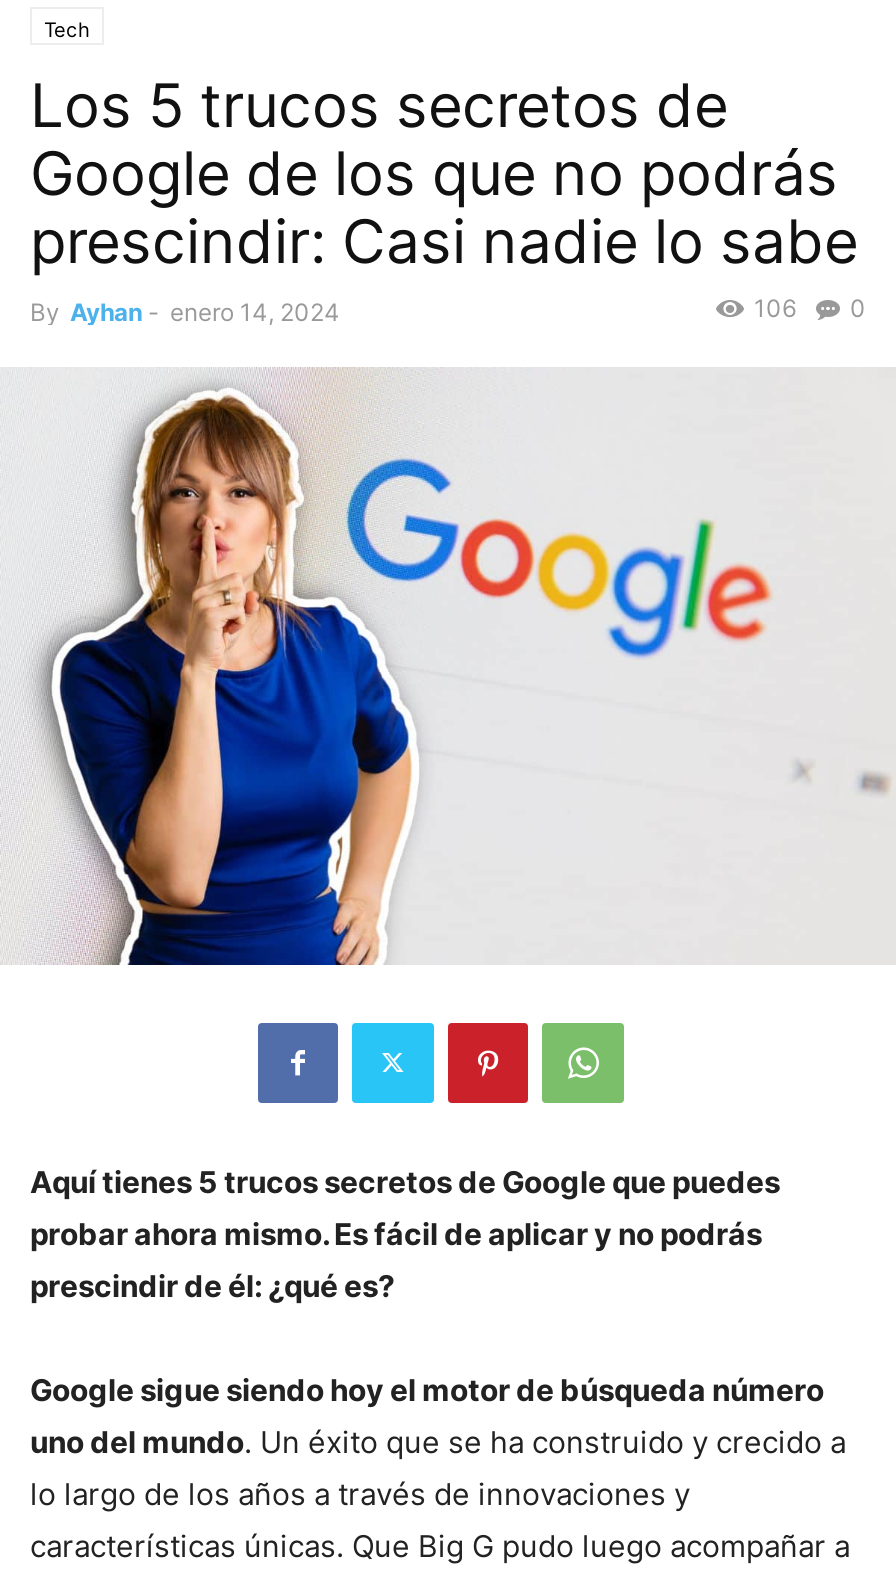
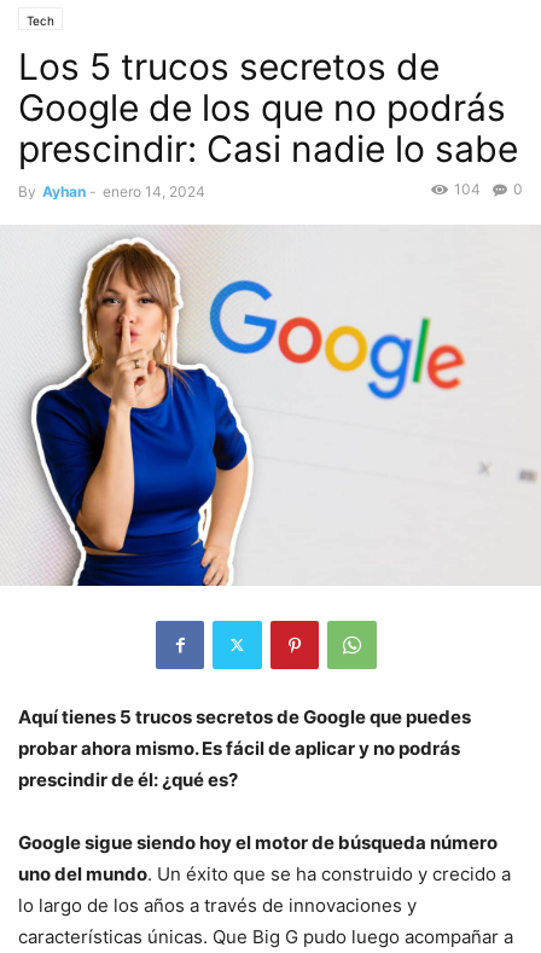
- 106 0
+ 104 0
